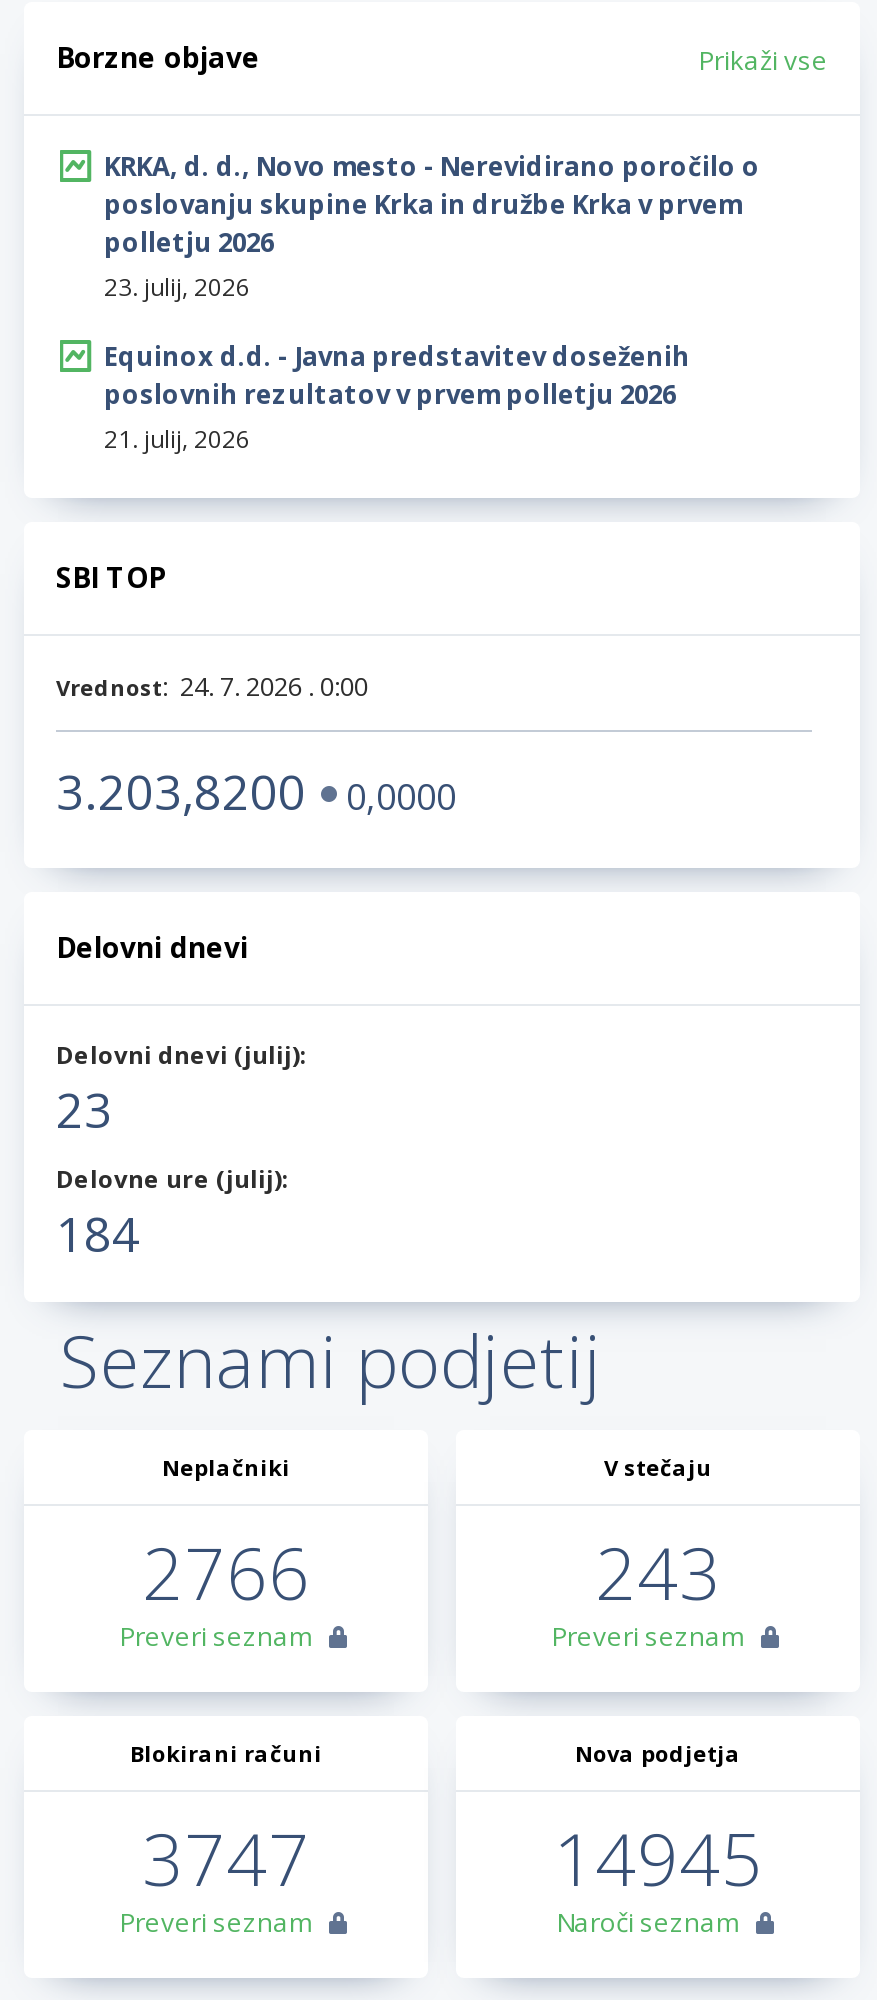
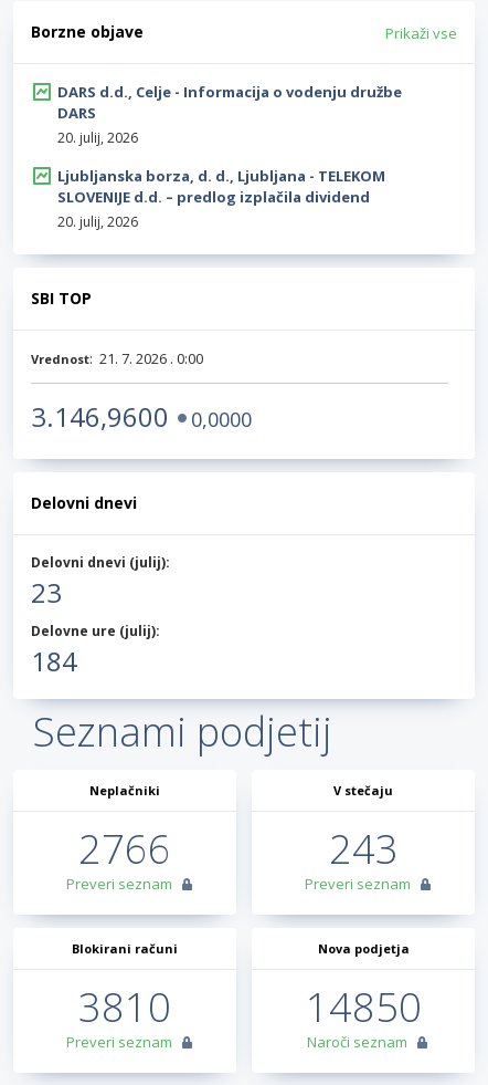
- KRKA, d. d., Novo mesto - Nerevidirano poročilo o
- poslovanju skupine Krka in družbe Krka v prvem
- polletju 2026
- 23. julij, 2026
+ DARS d.d., Celje - Informacija o vodenju družbe
+ DARS
+ 20. julij, 2026

- Equinox d.d. - Javna predstavitev doseženih
- poslovnih rezultatov v prvem polletju 2026
- 21. julij, 2026
+ Ljubljanska borza, d. d., Ljubljana - TELEKOM
+ SLOVENIJE d.d. – predlog izplačila dividend
+ 20. julij, 2026

- Vrednost: 24. 7. 2026 . 0:00
+ Vrednost: 21. 7. 2026 . 0:00

- 3.203,8200 0,0000
+ 3.146,9600 0,0000

- 3747
+ 3810

- 14945
+ 14850
